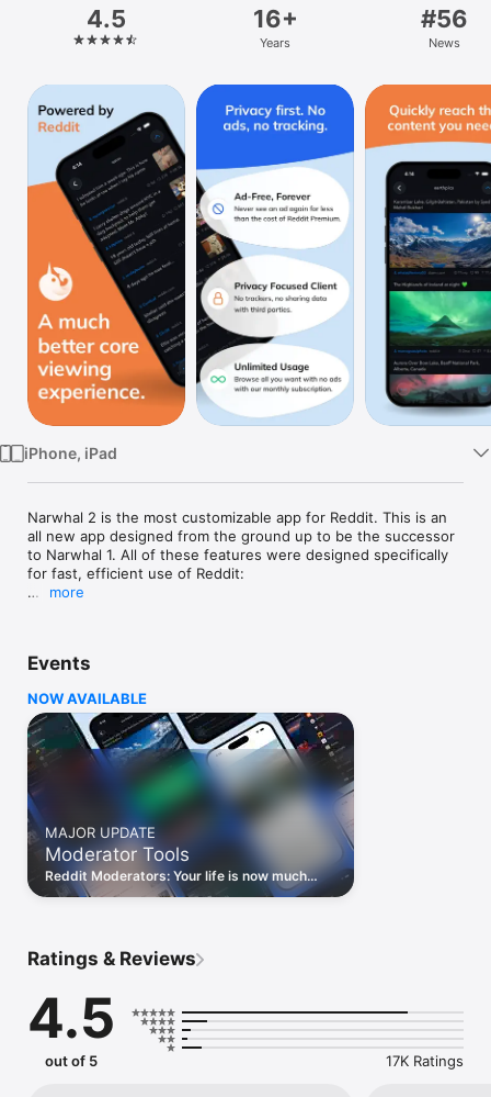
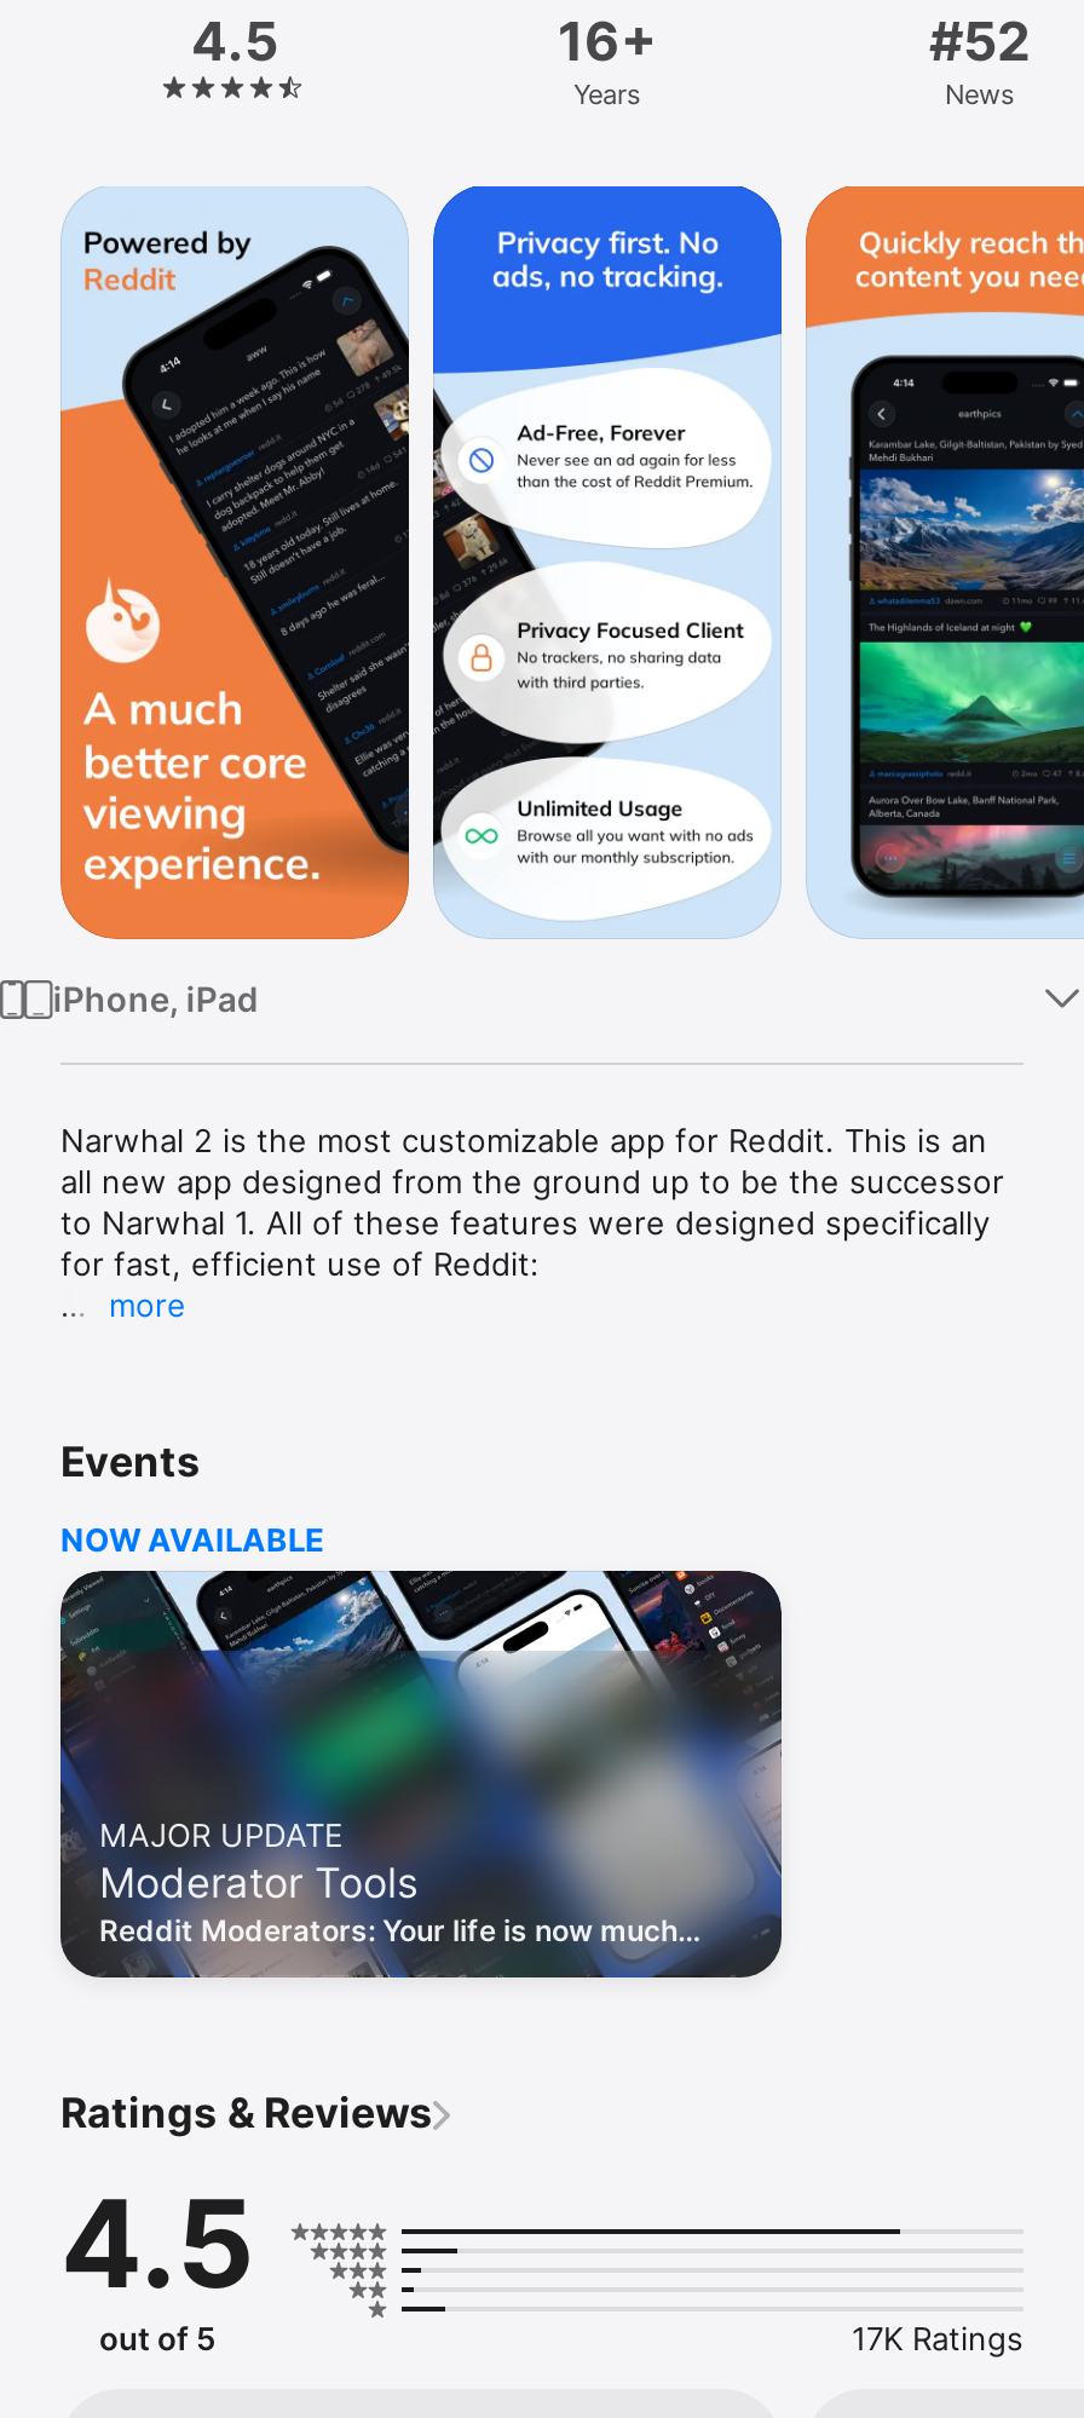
- #56
+ #52
